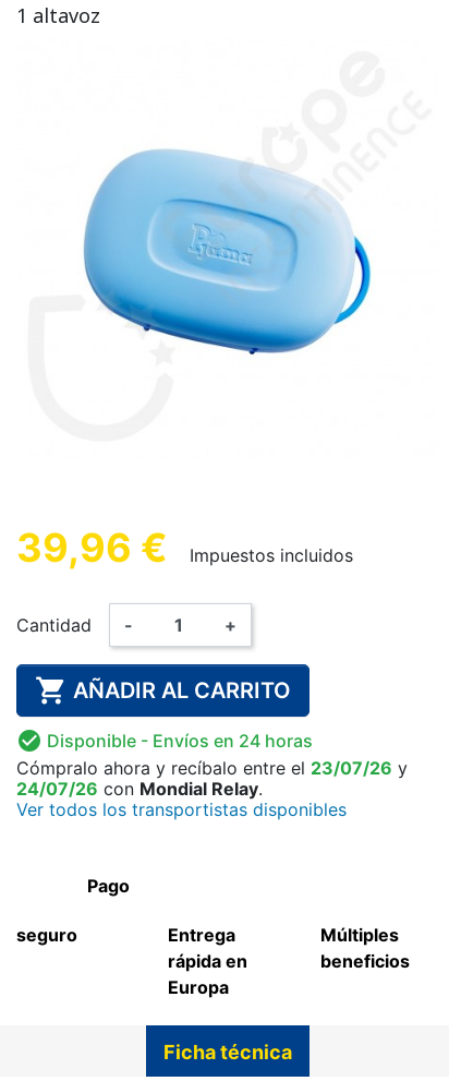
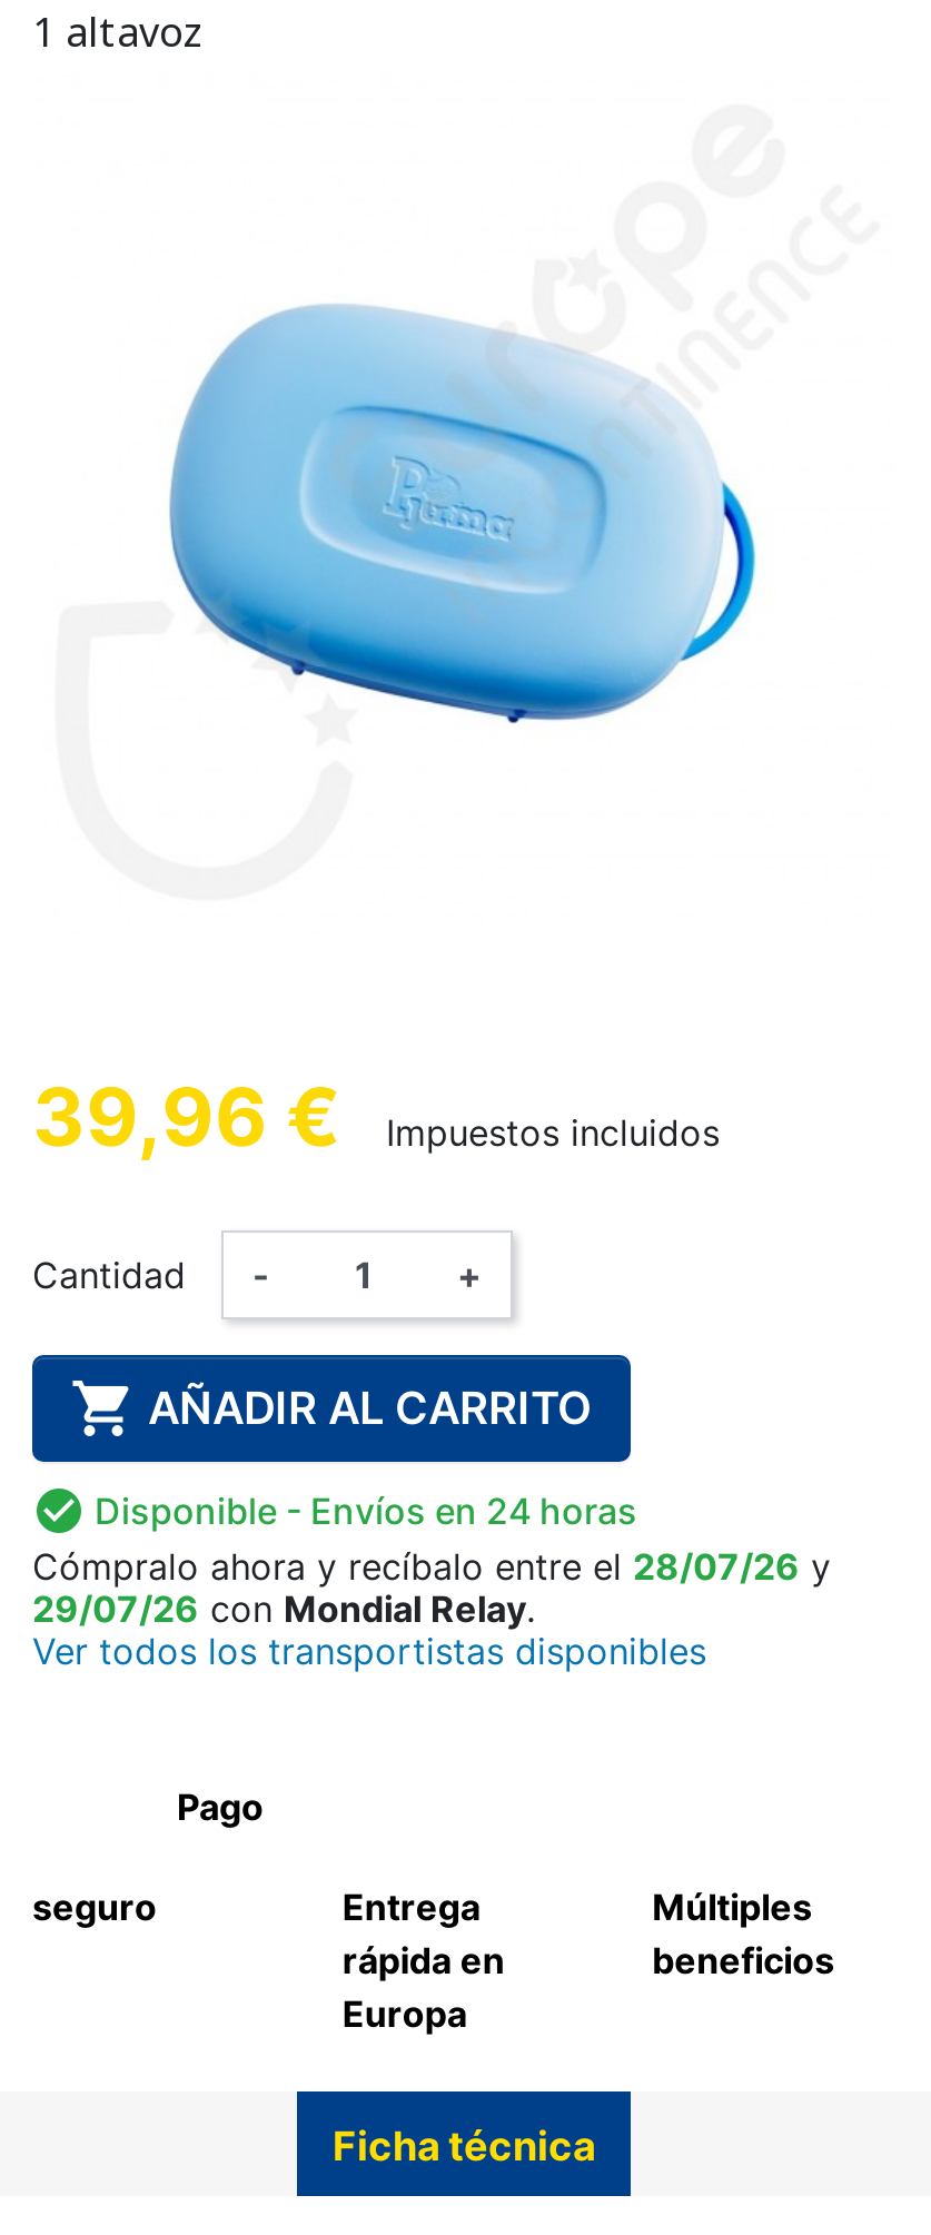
- Cómpralo ahora y recíbalo entre el 23/07/26 y
+ Cómpralo ahora y recíbalo entre el 28/07/26 y

- 24/07/26 con Mondial Relay.
+ 29/07/26 con Mondial Relay.
